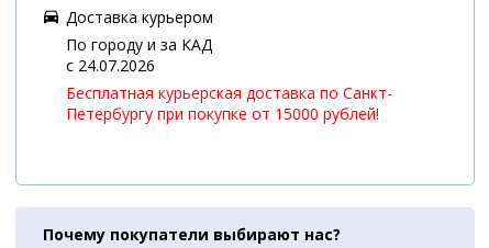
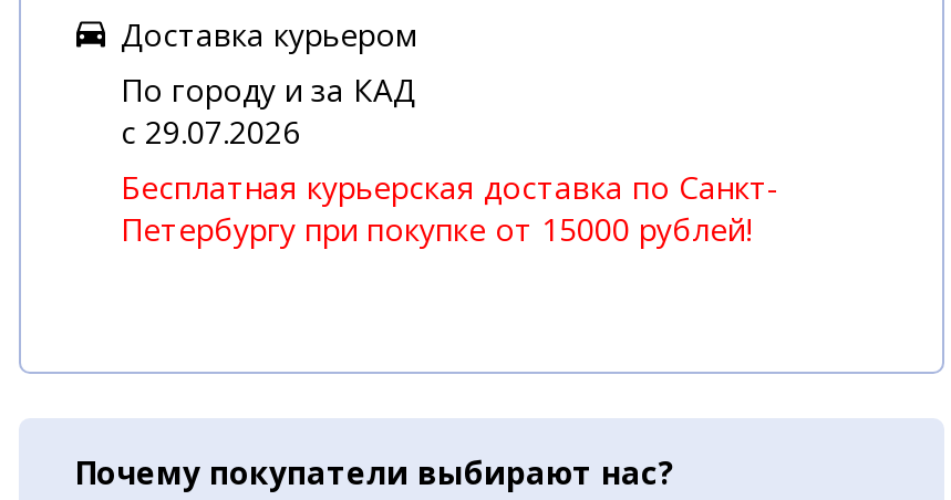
- c 24.07.2026
+ c 29.07.2026
